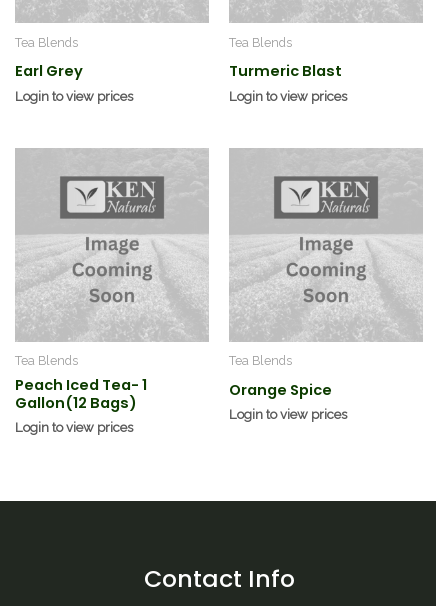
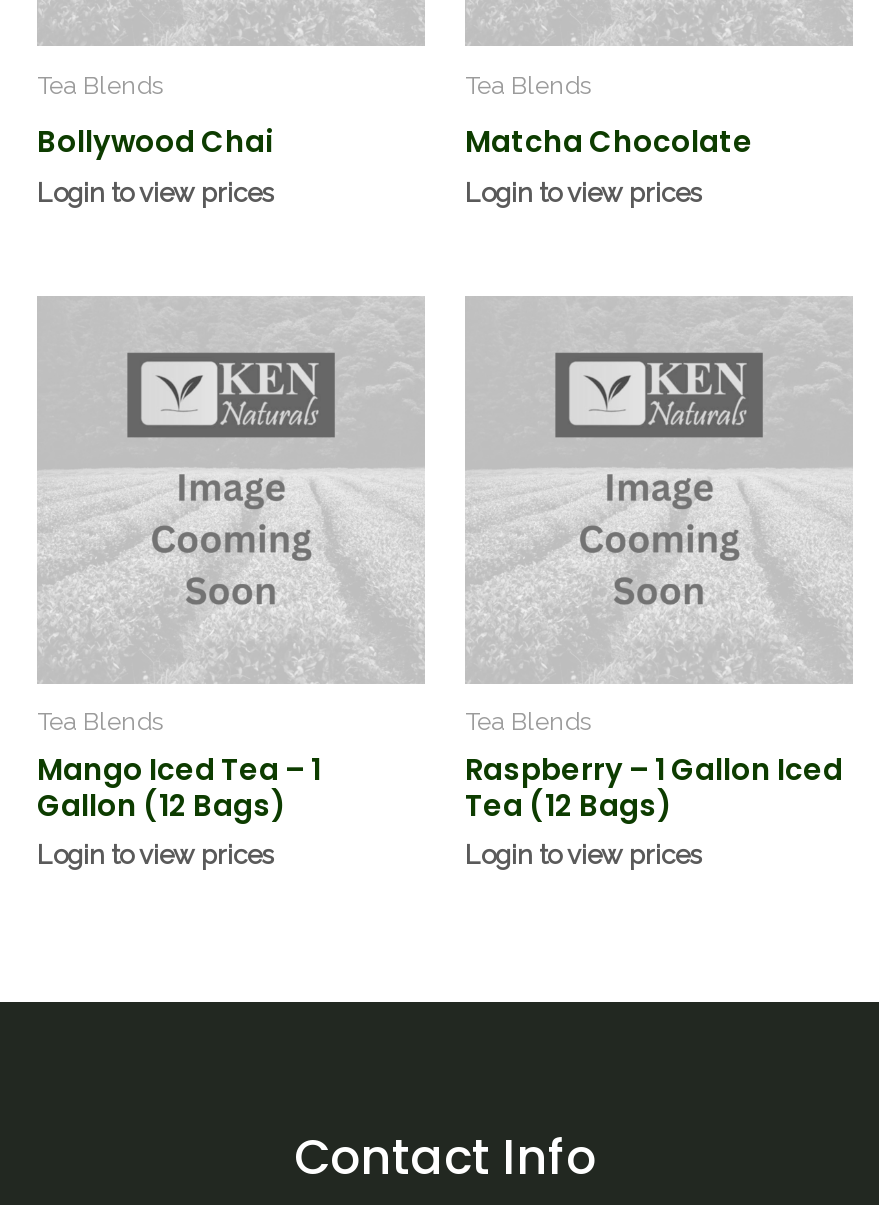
- Earl Grey
+ Bollywood Chai

- Turmeric Blast
+ Matcha Chocolate

- Peach Iced Tea- 1
- Gallon(12 Bags)
+ Mango Iced Tea – 1
+ Gallon (12 Bags)

- Orange Spice
+ Raspberry – 1 Gallon Iced
+ Tea (12 Bags)
